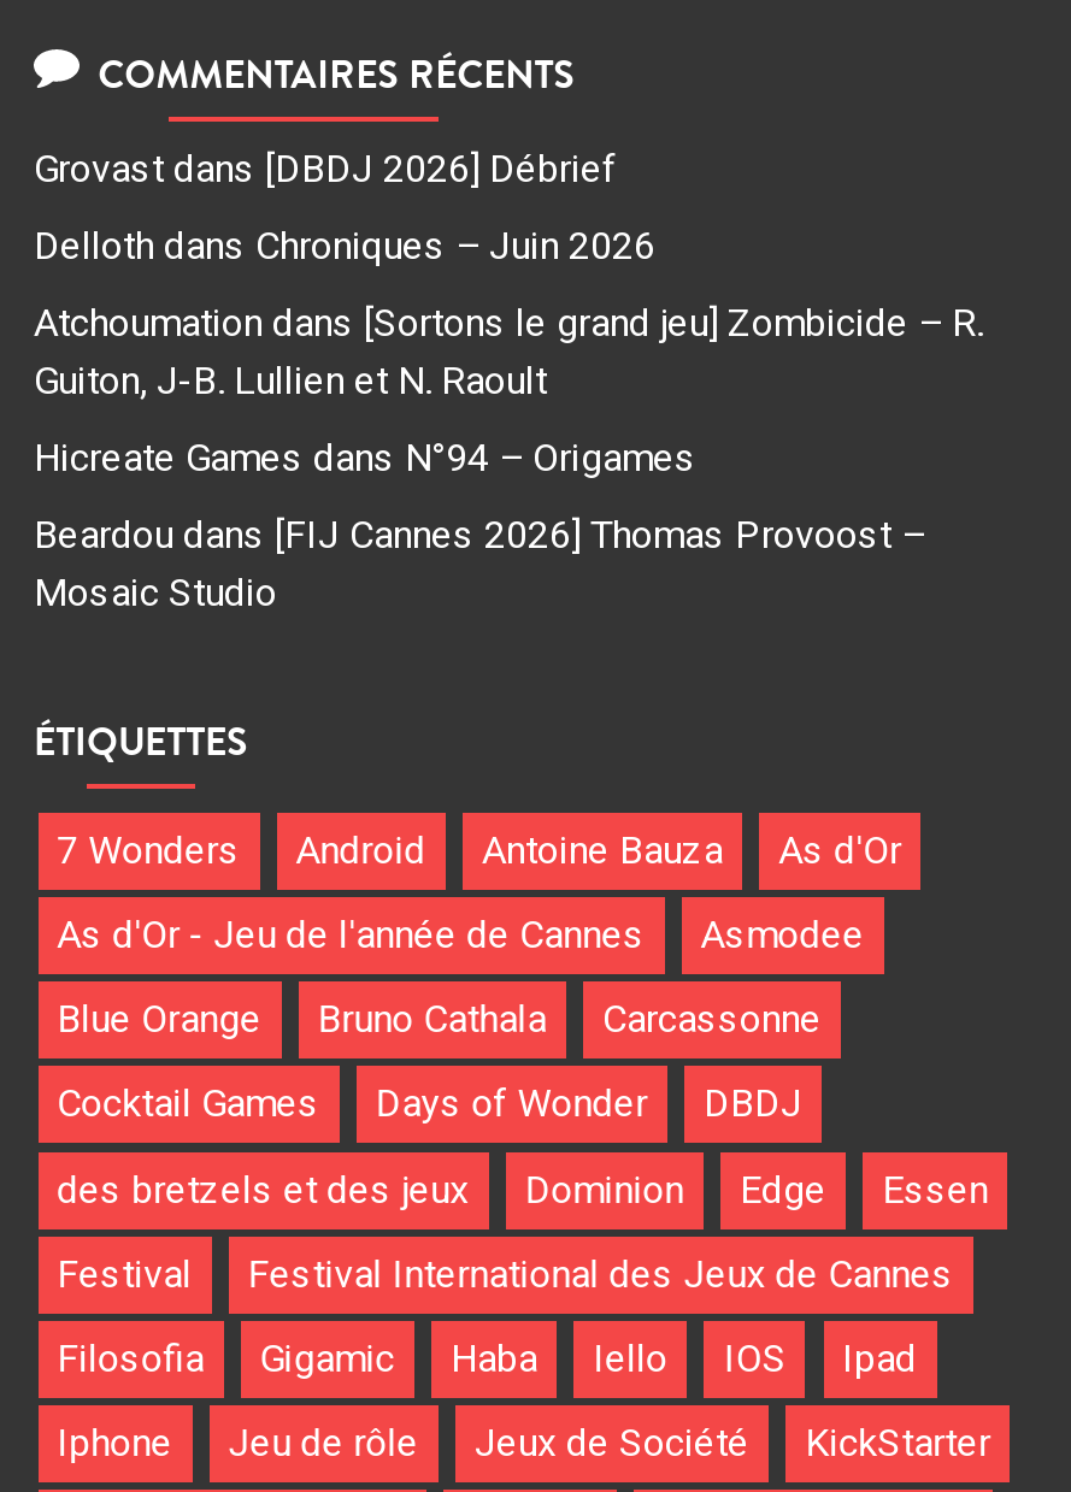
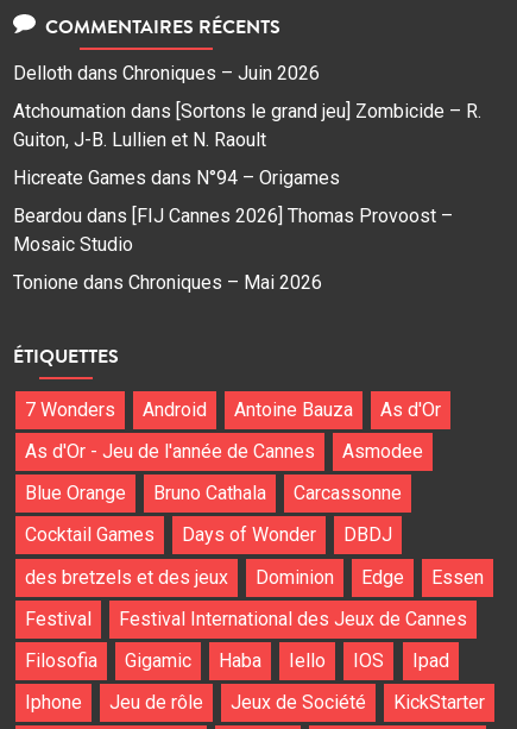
- Grovast dans [DBDJ 2026] Débrief

moved up: Delloth dans Chroniques – Juin 2026 | Atchoumation dans [Sortons le grand jeu] Zombicide – R. | Guiton, J-B. Lullien et N. Raoult | Hicreate Games dans N°94 – Origames | Beardou dans [FIJ Cannes 2026] Thomas Provoost – | Mosaic Studio

+ Tonione dans Chroniques – Mai 2026
